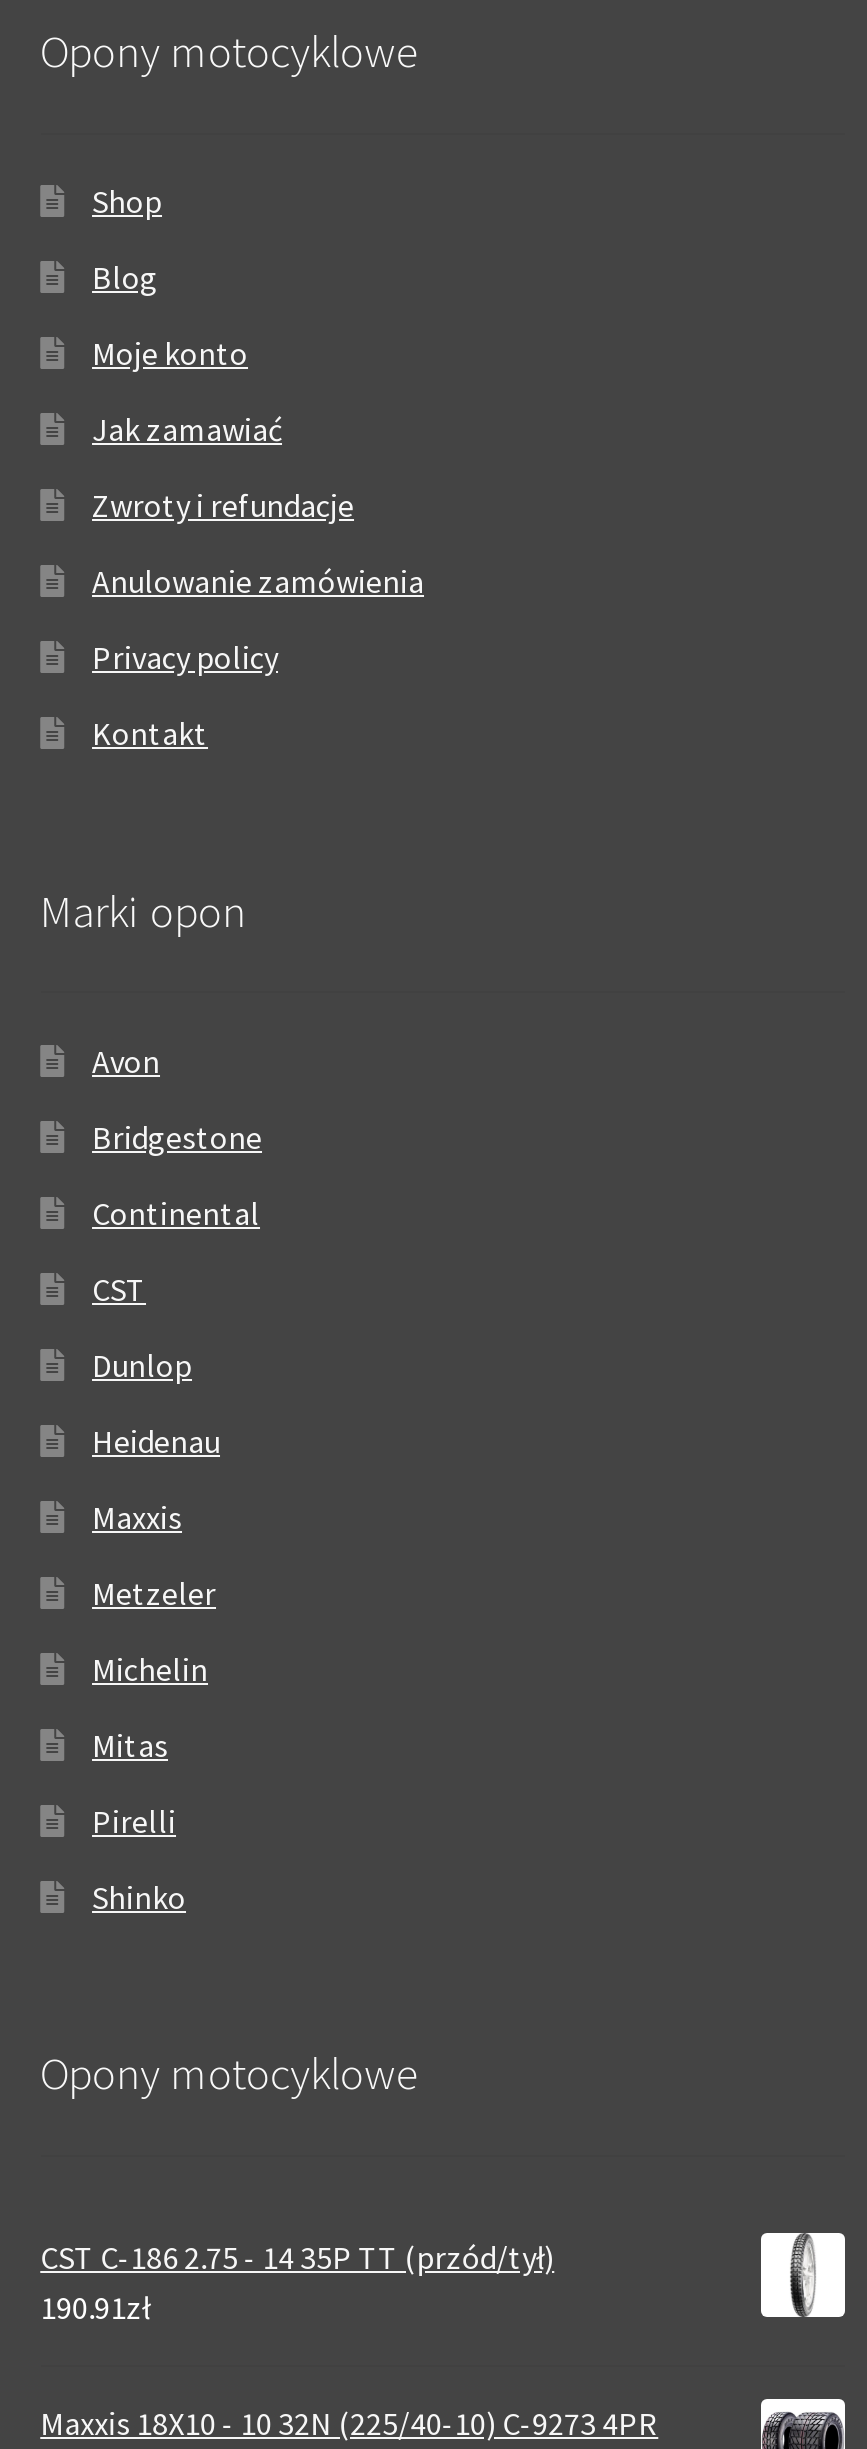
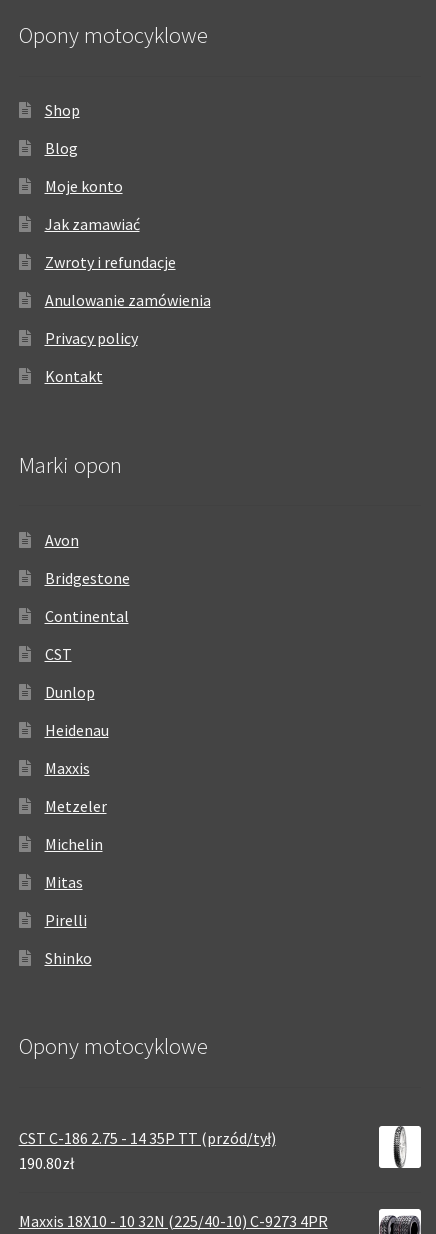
- 190.91zł
+ 190.80zł
